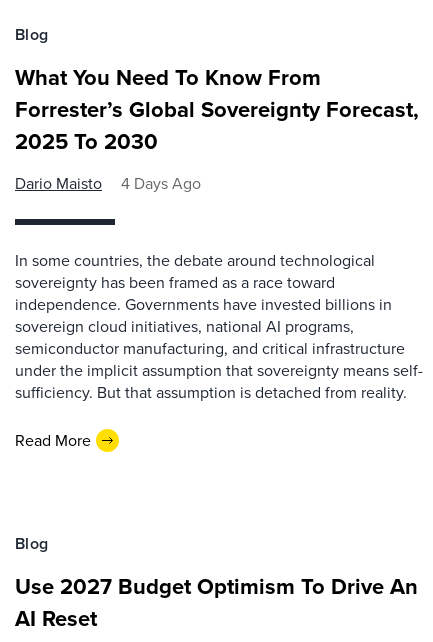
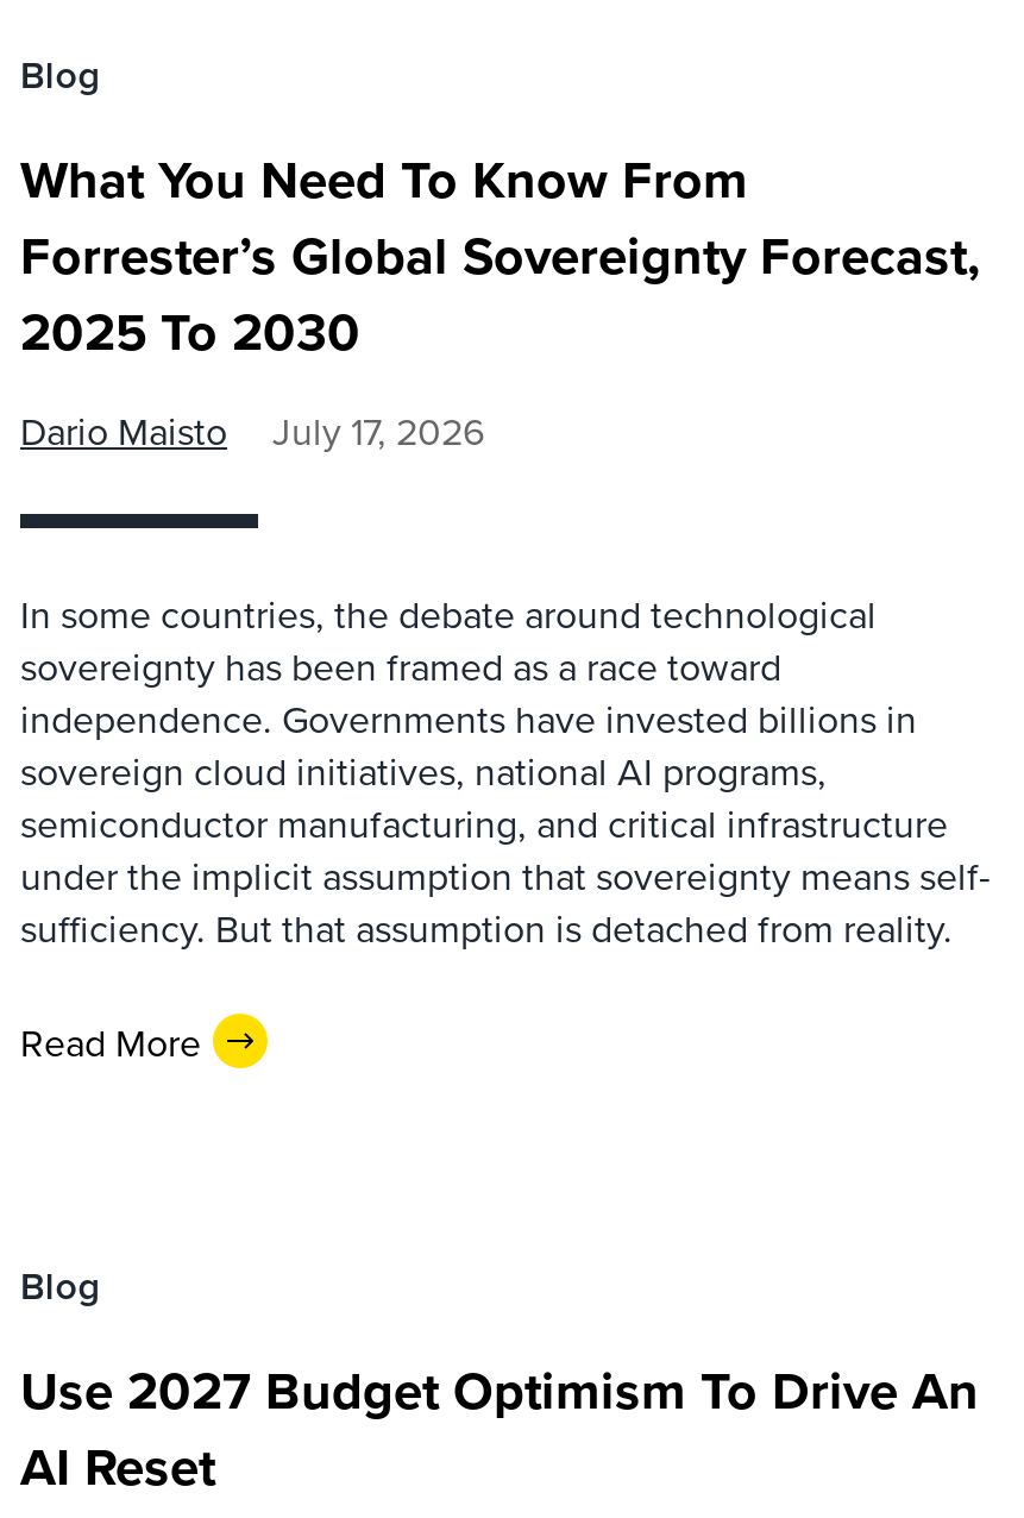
- Dario Maisto 4 Days Ago
+ Dario Maisto July 17, 2026
